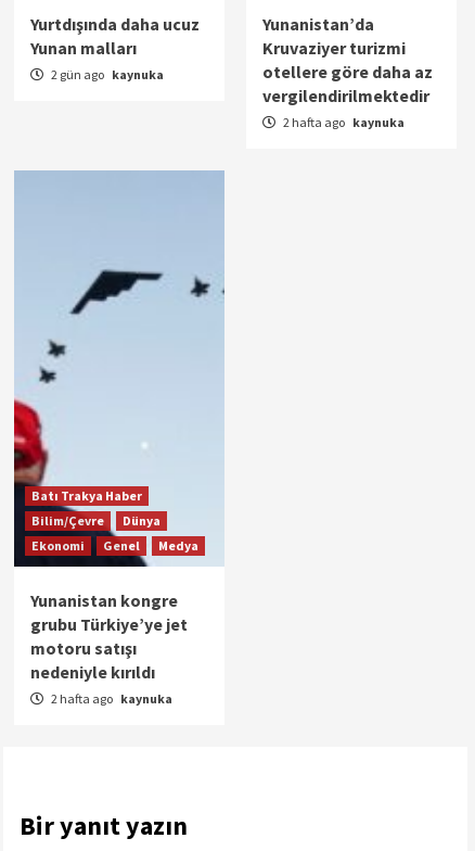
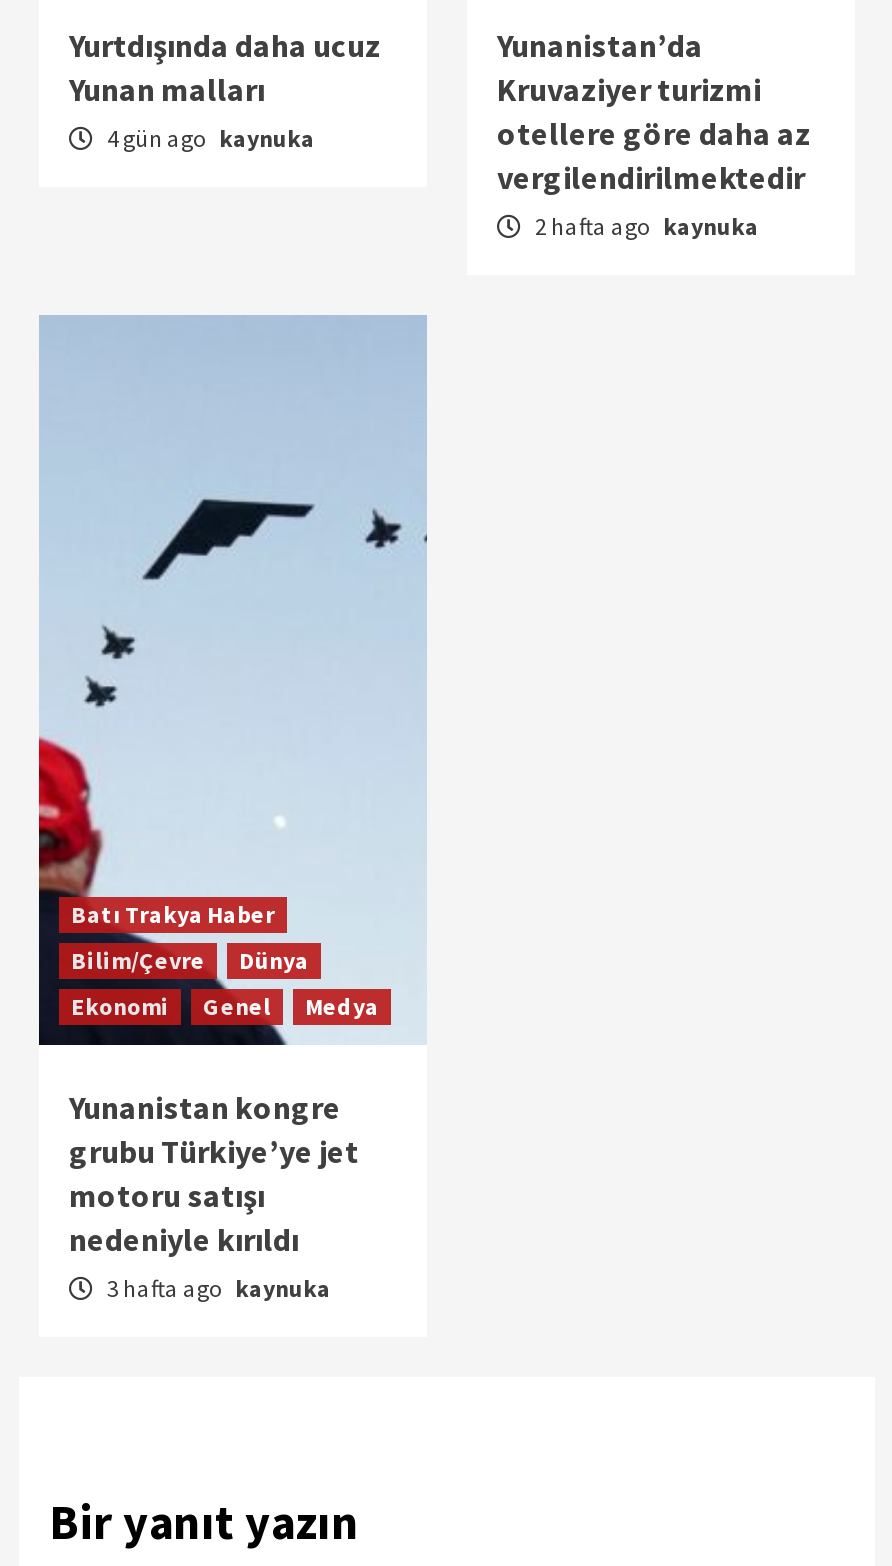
- 2 gün ago kaynuka
+ 4 gün ago kaynuka

- 2 hafta ago kaynuka
+ 3 hafta ago kaynuka
